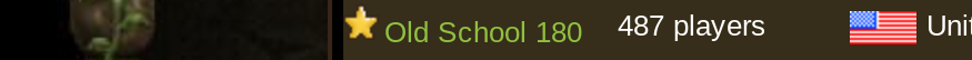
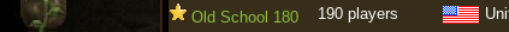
- Old School 180 487 players
+ Old School 180 190 players
